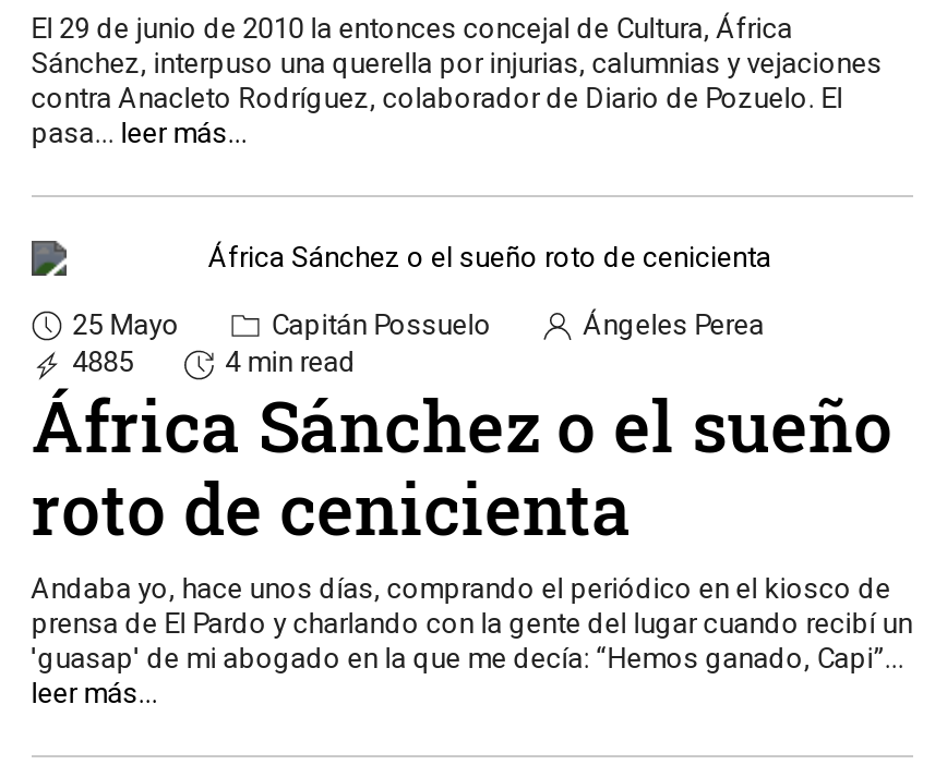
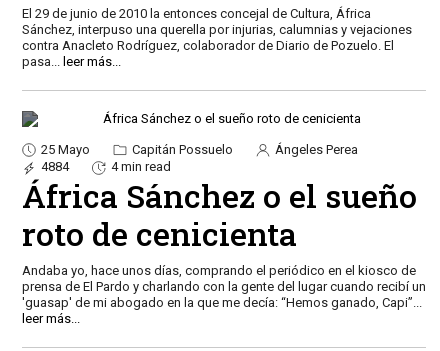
- 4885
+ 4884
